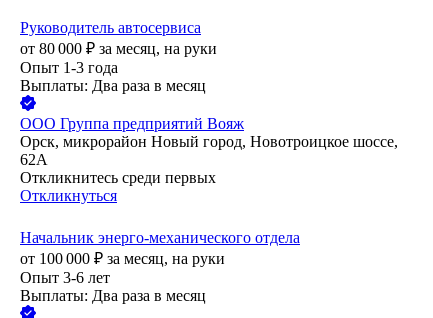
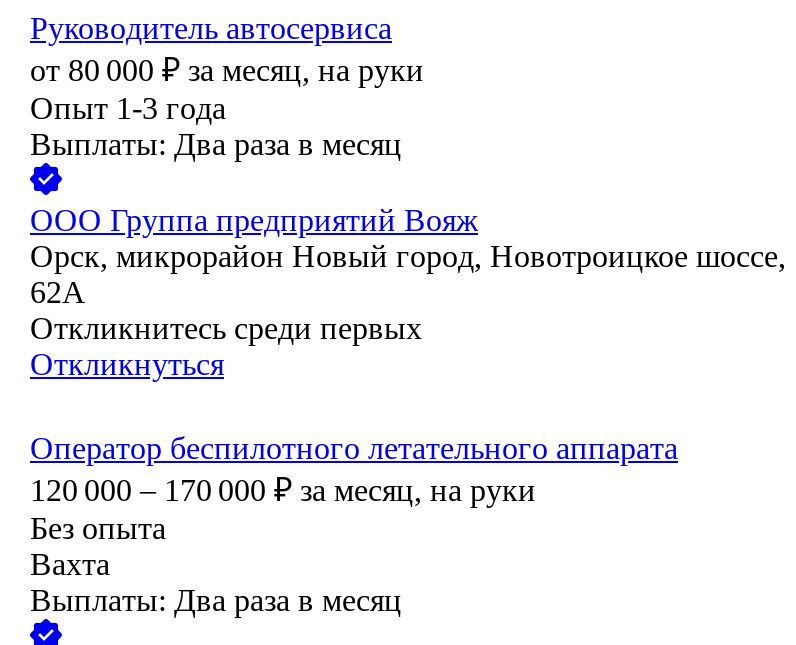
- Начальник энерго-механического отдела
- от 100 000 ₽ за месяц, на руки
- Опыт 3-6 лет
+ Оператор беспилотного летательного аппарата
+ 120 000 – 170 000 ₽ за месяц, на руки
+ Без опыта
+ Вахта
